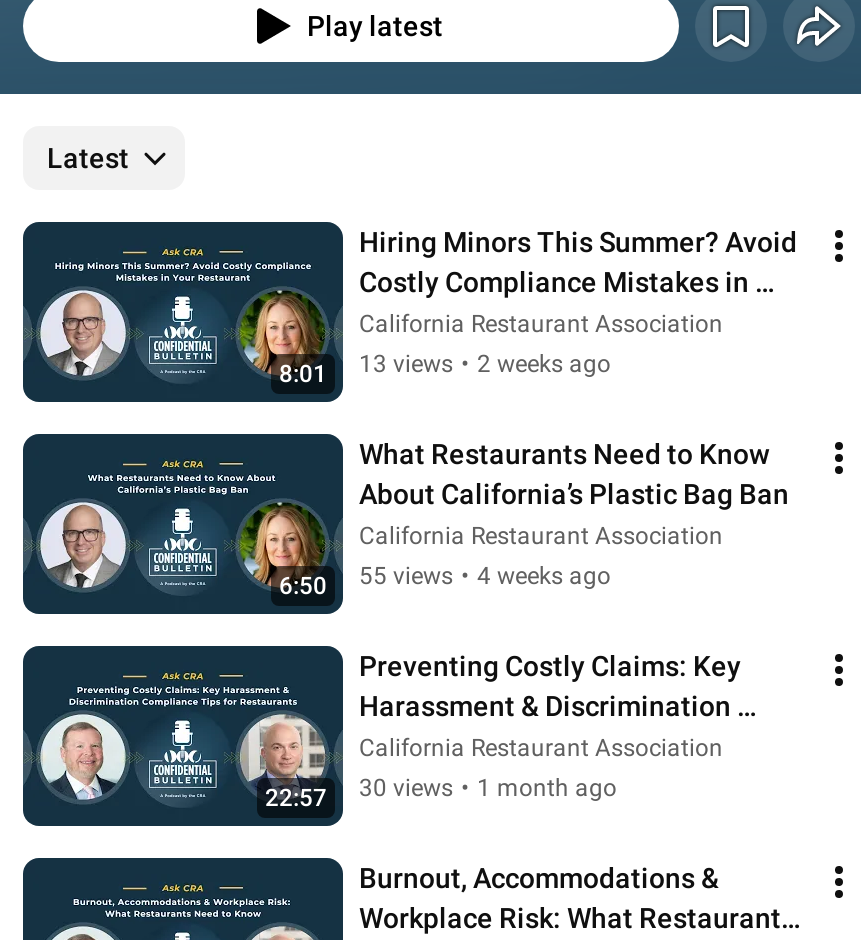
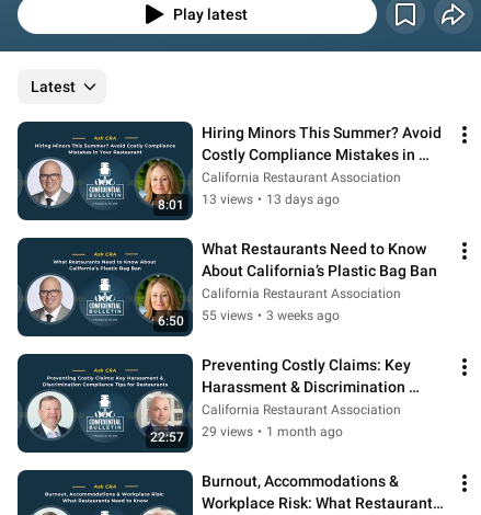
- 13 views • 2 weeks ago
+ 13 views • 13 days ago

- 55 views • 4 weeks ago
+ 55 views • 3 weeks ago

- 30 views • 1 month ago
+ 29 views • 1 month ago
